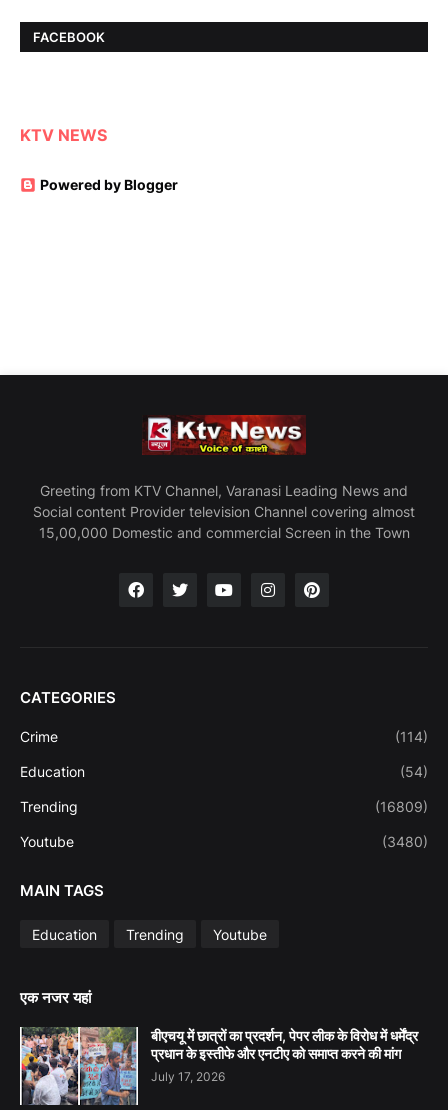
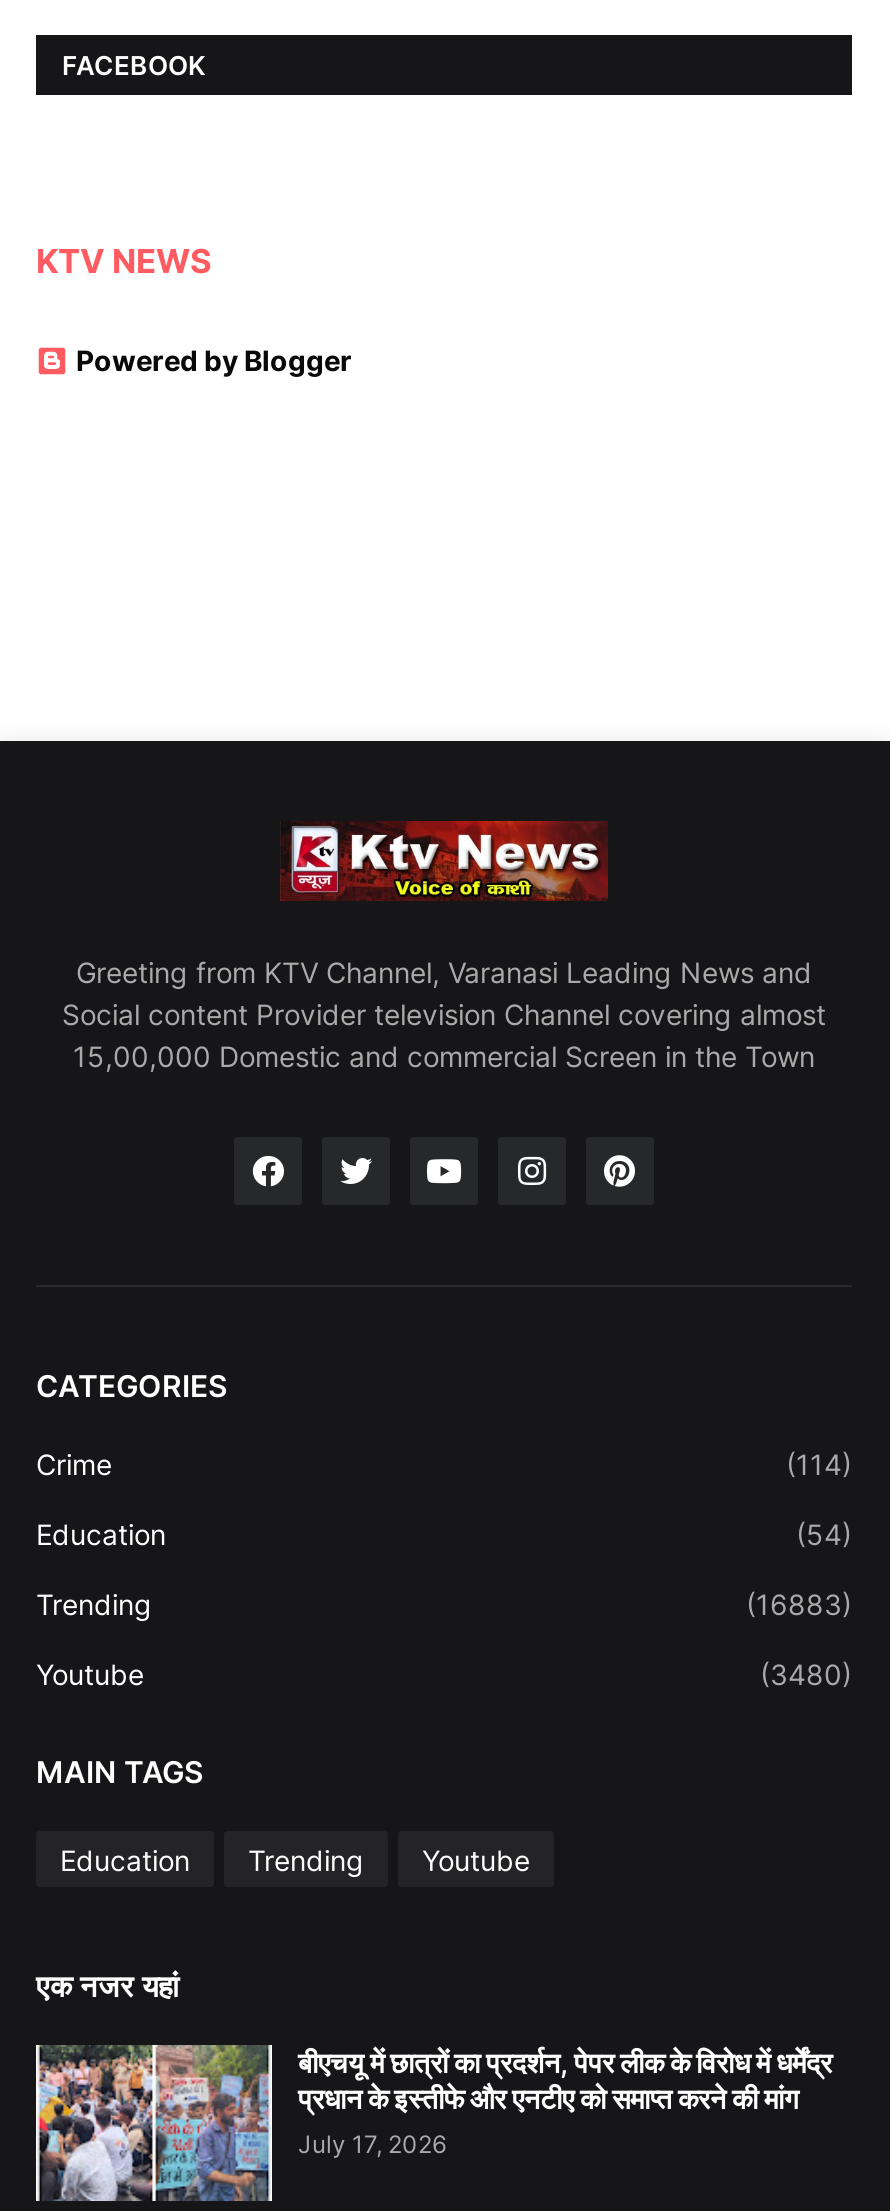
- (16809)
+ (16883)
